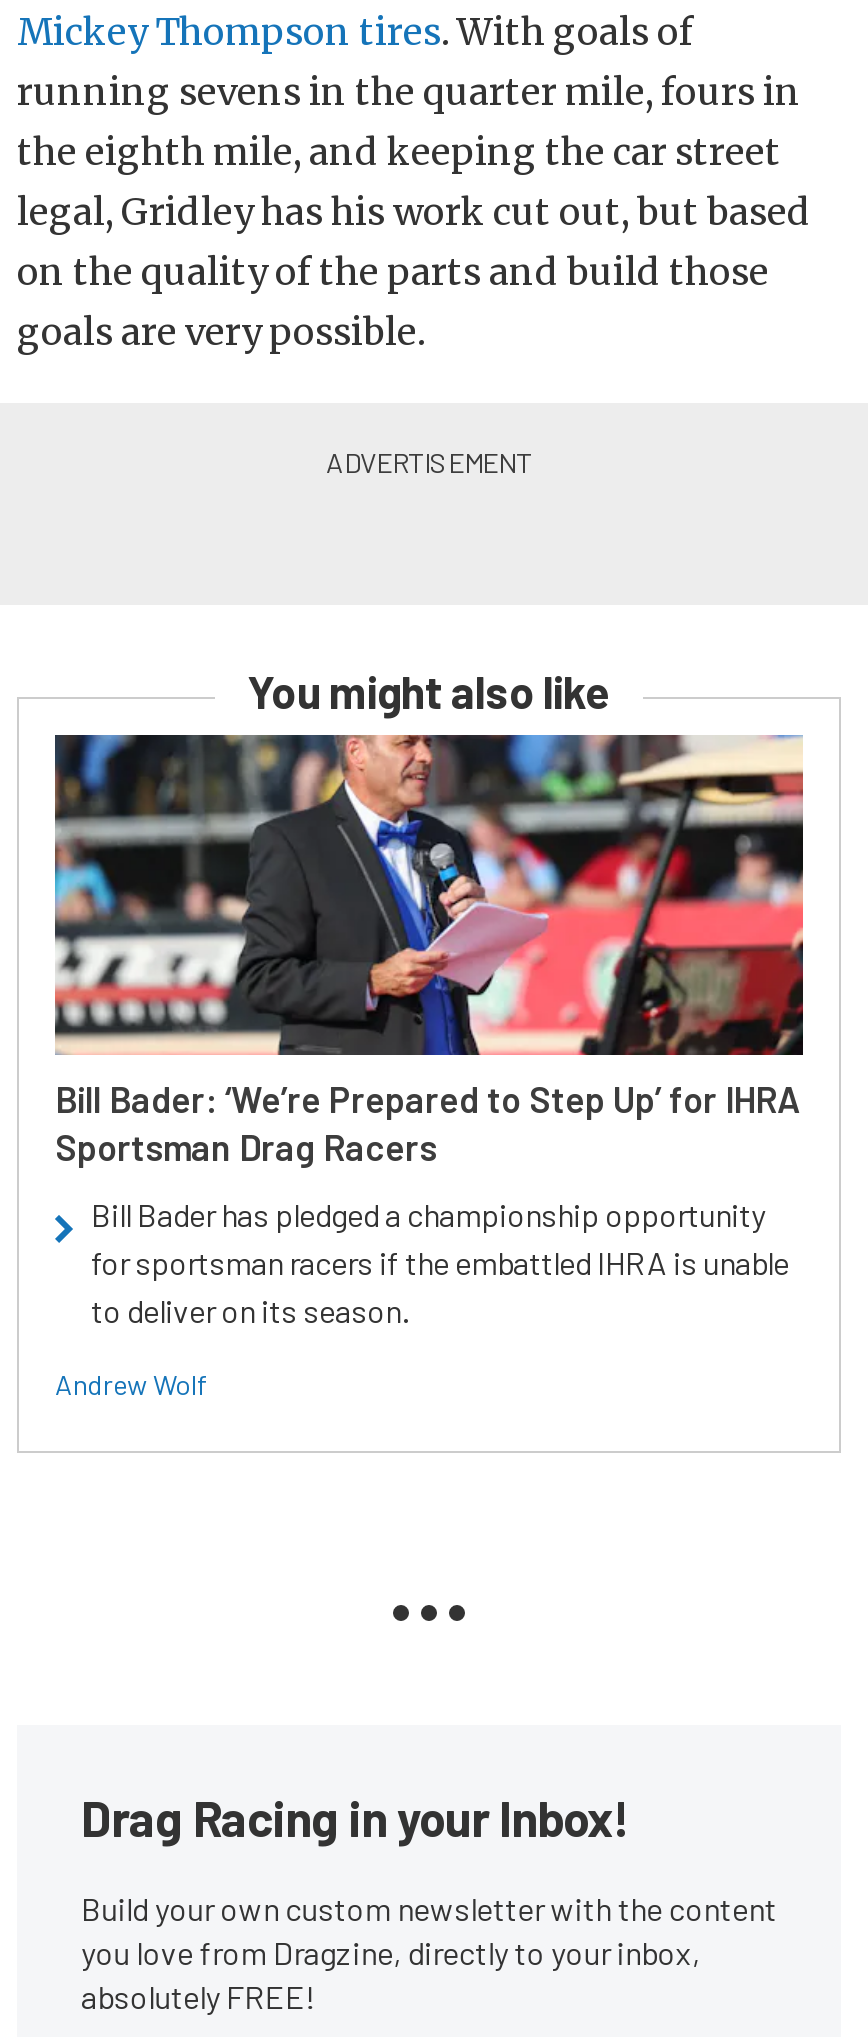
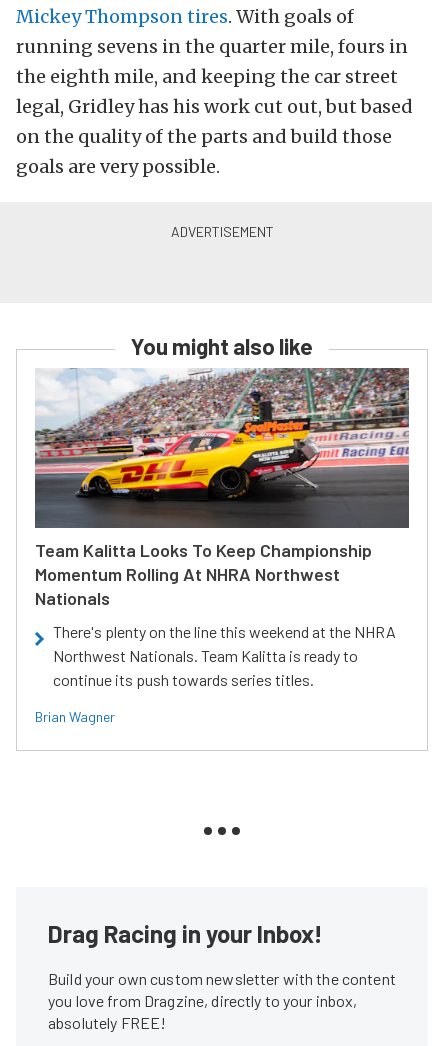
- [image]
- Bill Bader: ‘We’re Prepared to Step Up’ for IHRA
- Sportsman Drag Racers
+ [image]
+ Team Kalitta Looks To Keep Championship
+ Momentum Rolling At NHRA Northwest
+ Nationals

- Bill Bader has pledged a championship opportunity
- for sportsman racers if the embattled IHRA is unable
- to deliver on its season.
+ There's plenty on the line this weekend at the NHRA
+ Northwest Nationals. Team Kalitta is ready to
+ continue its push towards series titles.

- Andrew Wolf
+ Brian Wagner
